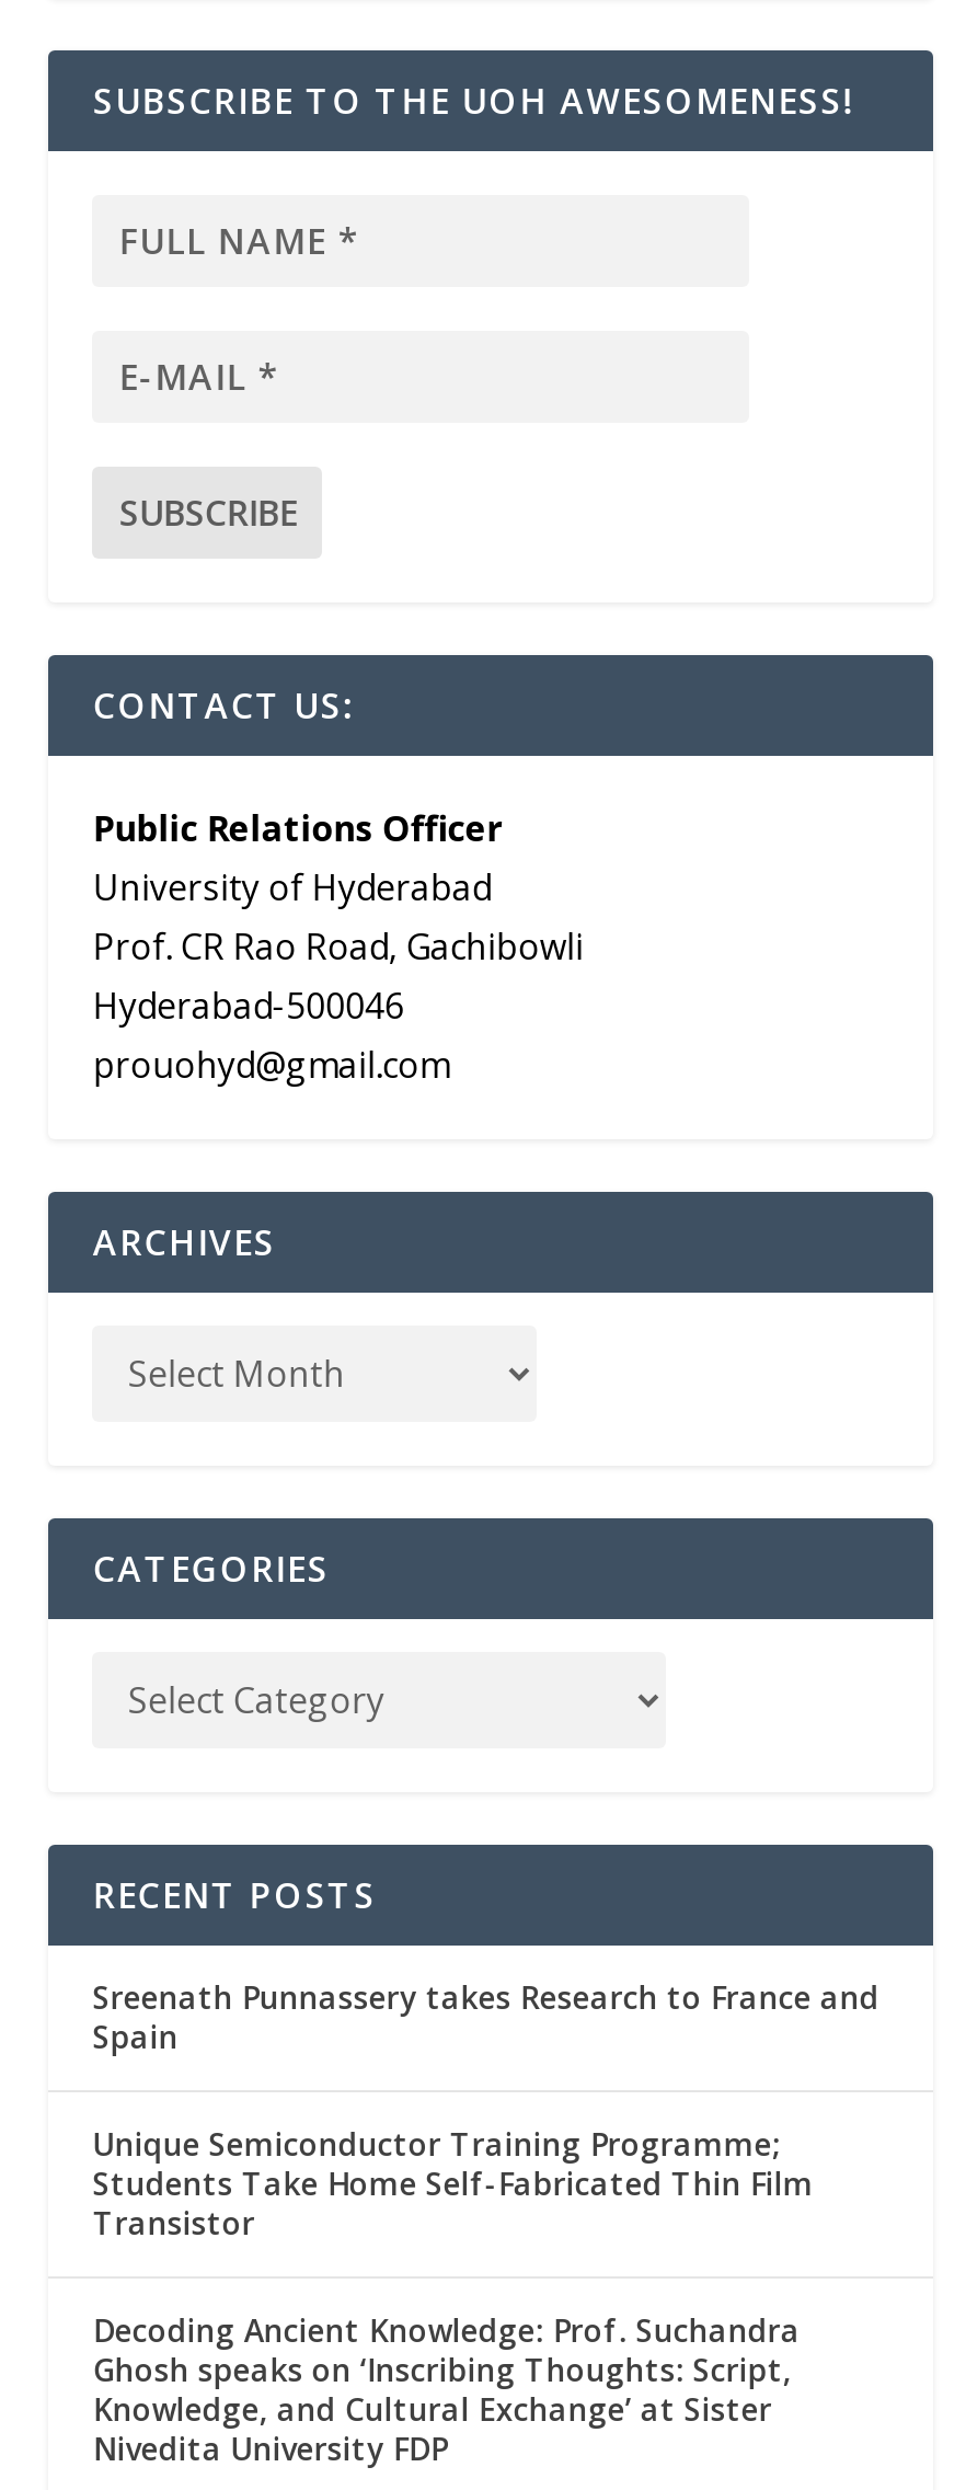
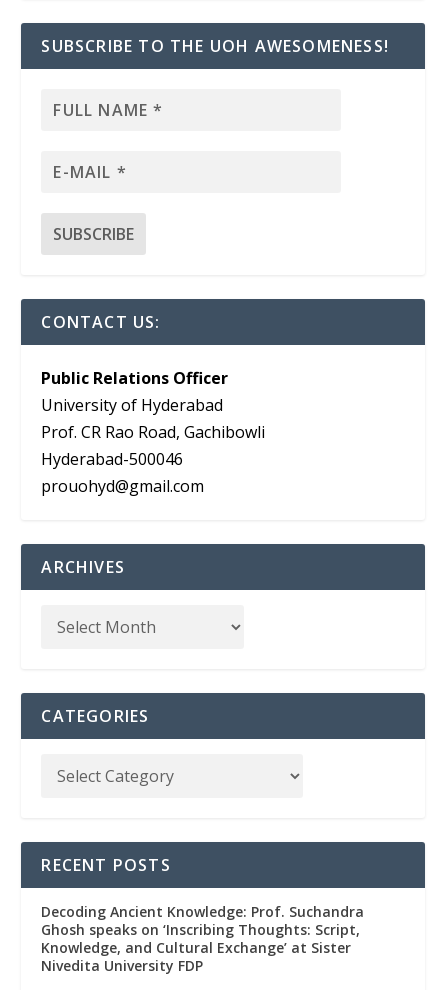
- Sreenath Punnassery takes Research to France and
- Spain
- Unique Semiconductor Training Programme;
- Students Take Home Self-Fabricated Thin Film
- Transistor
